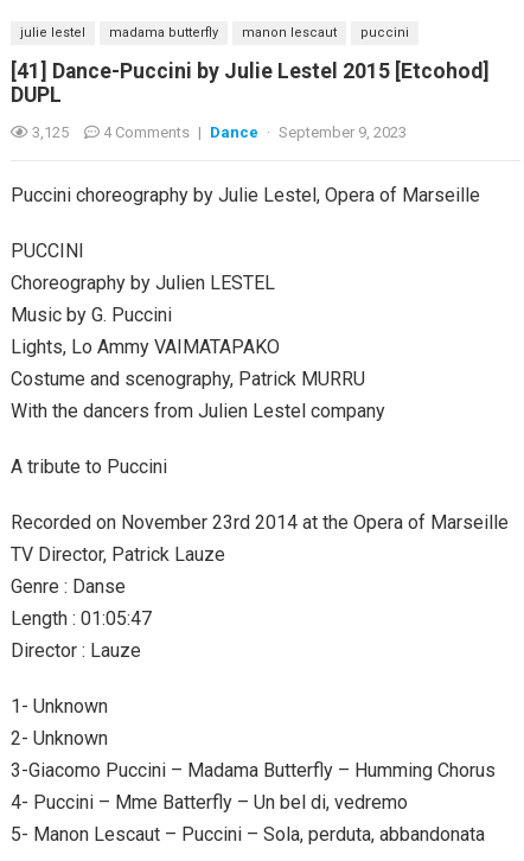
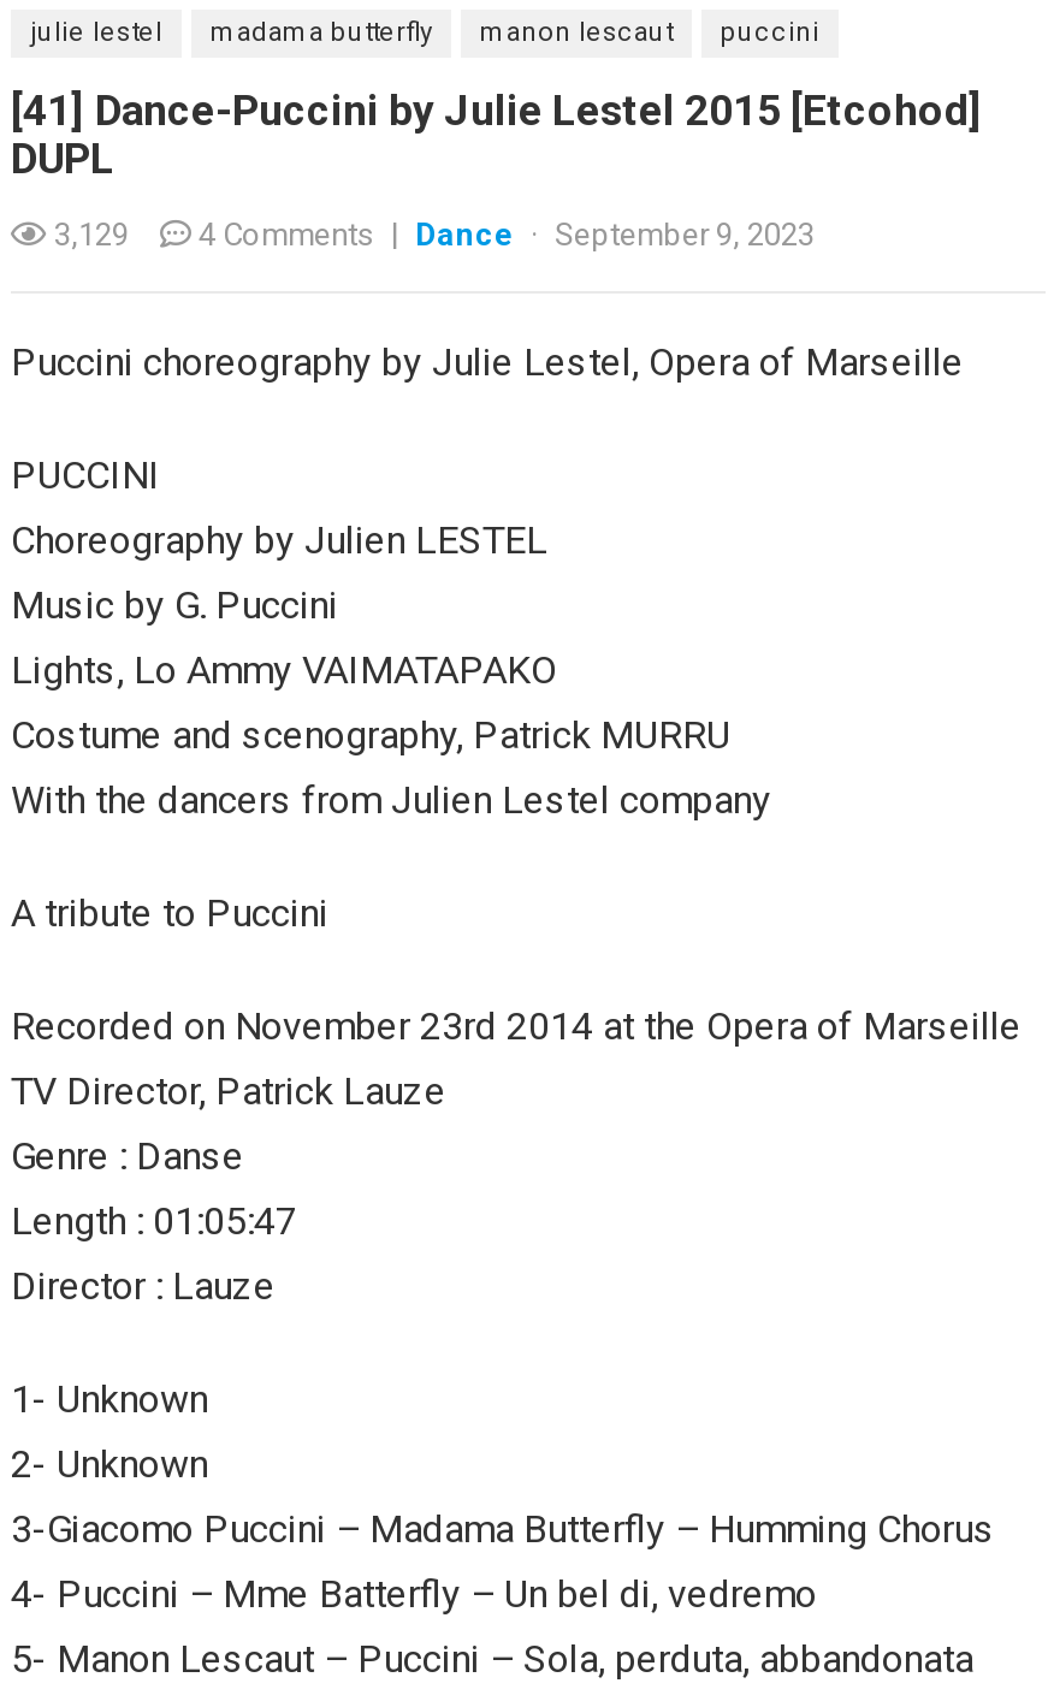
- 3,125
+ 3,129
